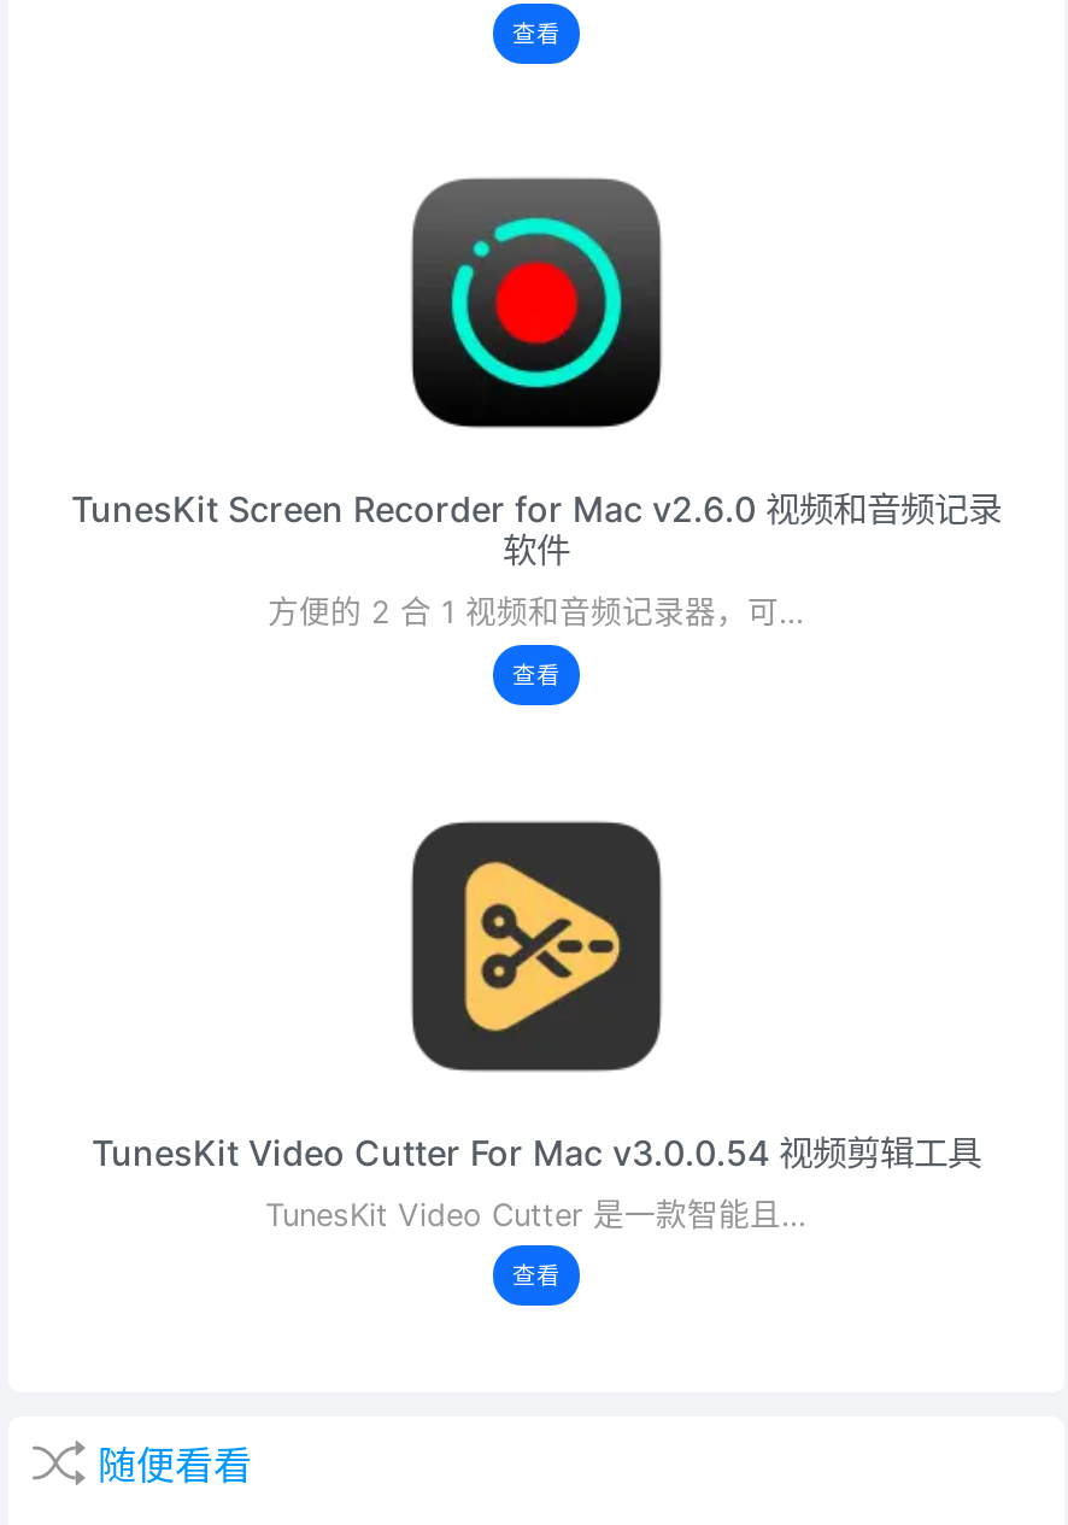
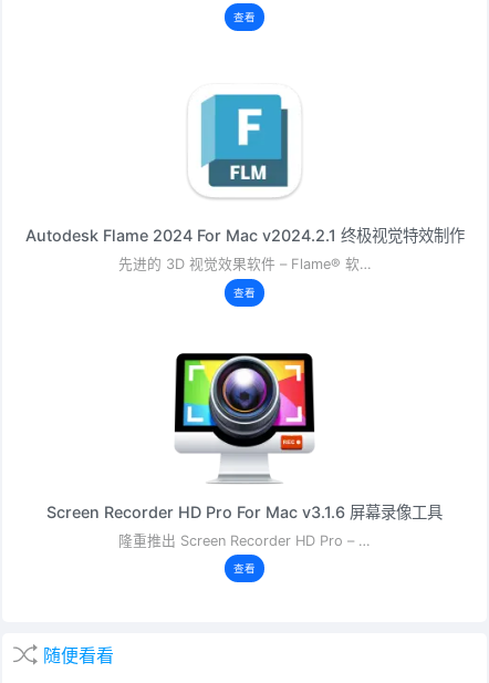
- [image]
- TunesKit Screen Recorder for Mac v2.6.0 视频和音频记录
- 软件
+ [image]
+ Autodesk Flame 2024 For Mac v2024.2.1 终极视觉特效制作

- 方便的 2 合 1 视频和音频记录器，可…
+ 先进的 3D 视觉效果软件 – Flame® 软…

- [image]
- TunesKit Video Cutter For Mac v3.0.0.54 视频剪辑工具
+ [image]
+ Screen Recorder HD Pro For Mac v3.1.6 屏幕录像工具

- TunesKit Video Cutter 是一款智能且…
+ 隆重推出 Screen Recorder HD Pro – …
